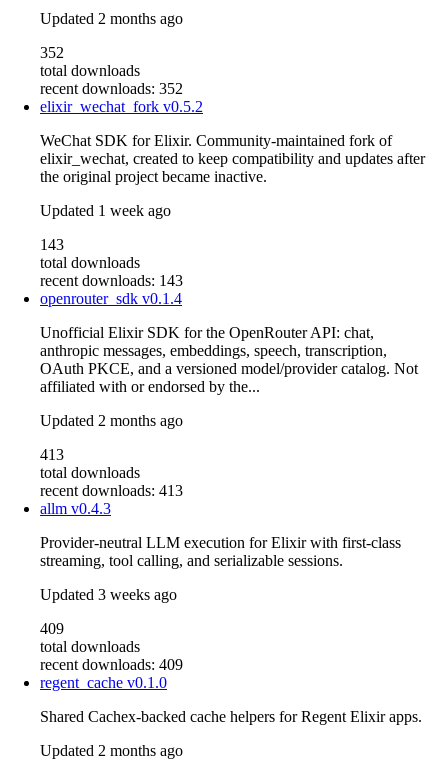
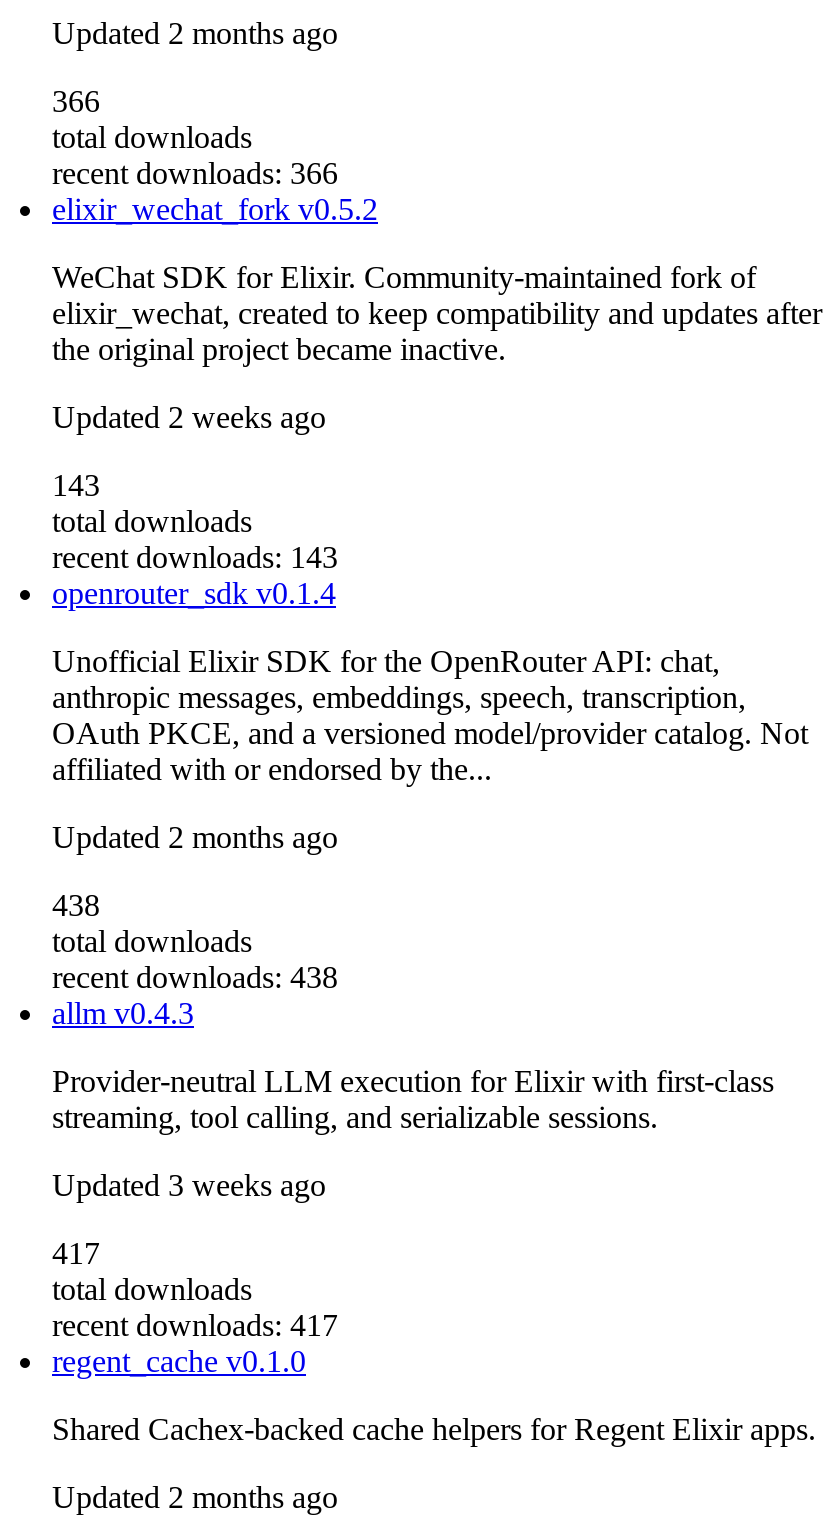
- 352
+ 366

- recent downloads: 352
+ recent downloads: 366

- Updated 1 week ago
+ Updated 2 weeks ago

- 413
+ 438

- recent downloads: 413
+ recent downloads: 438

- 409
+ 417

- recent downloads: 409
+ recent downloads: 417
